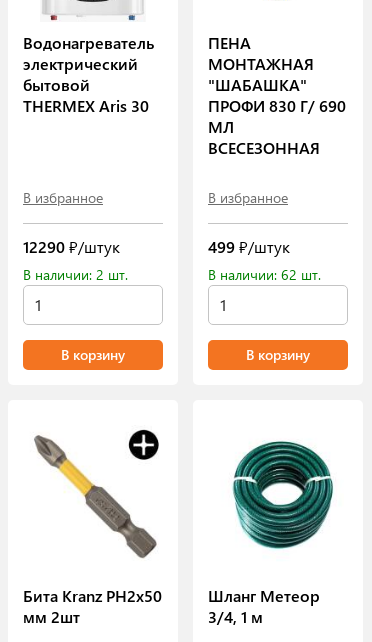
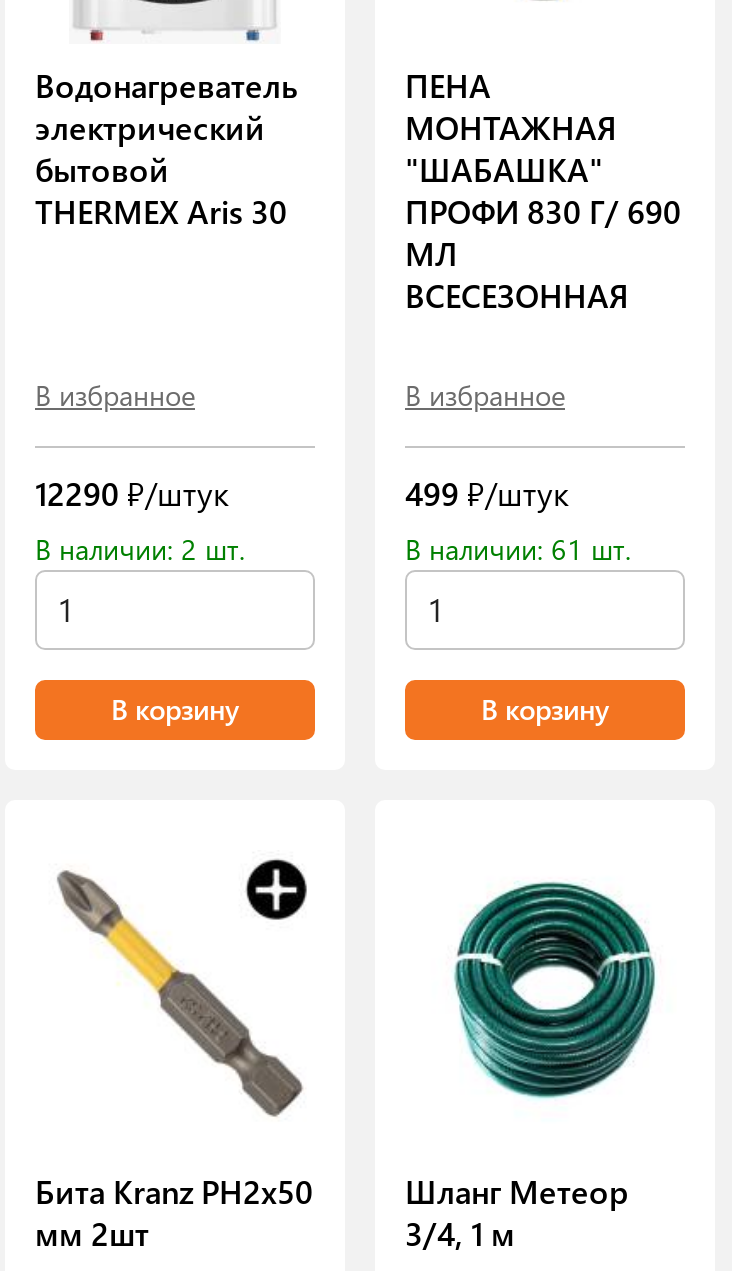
- В наличии: 62 шт.
+ В наличии: 61 шт.
